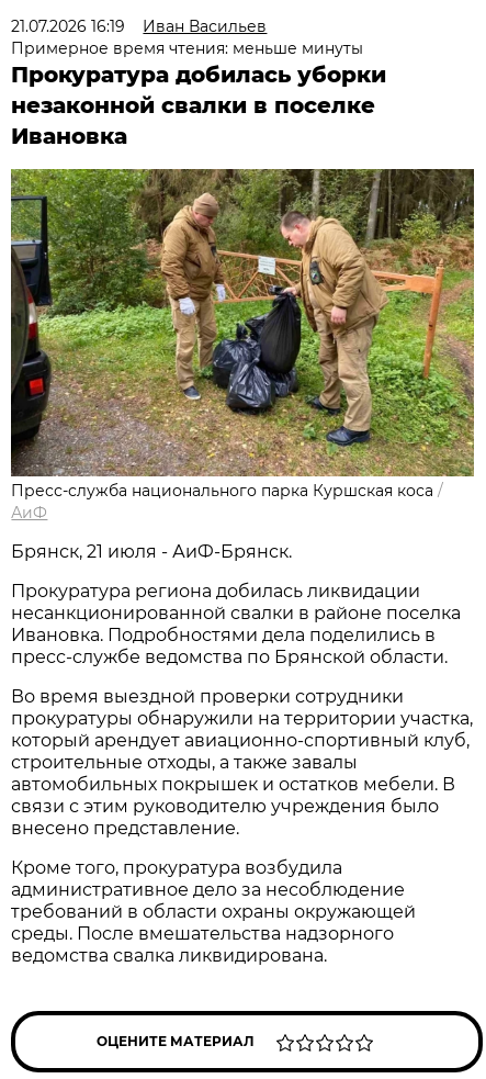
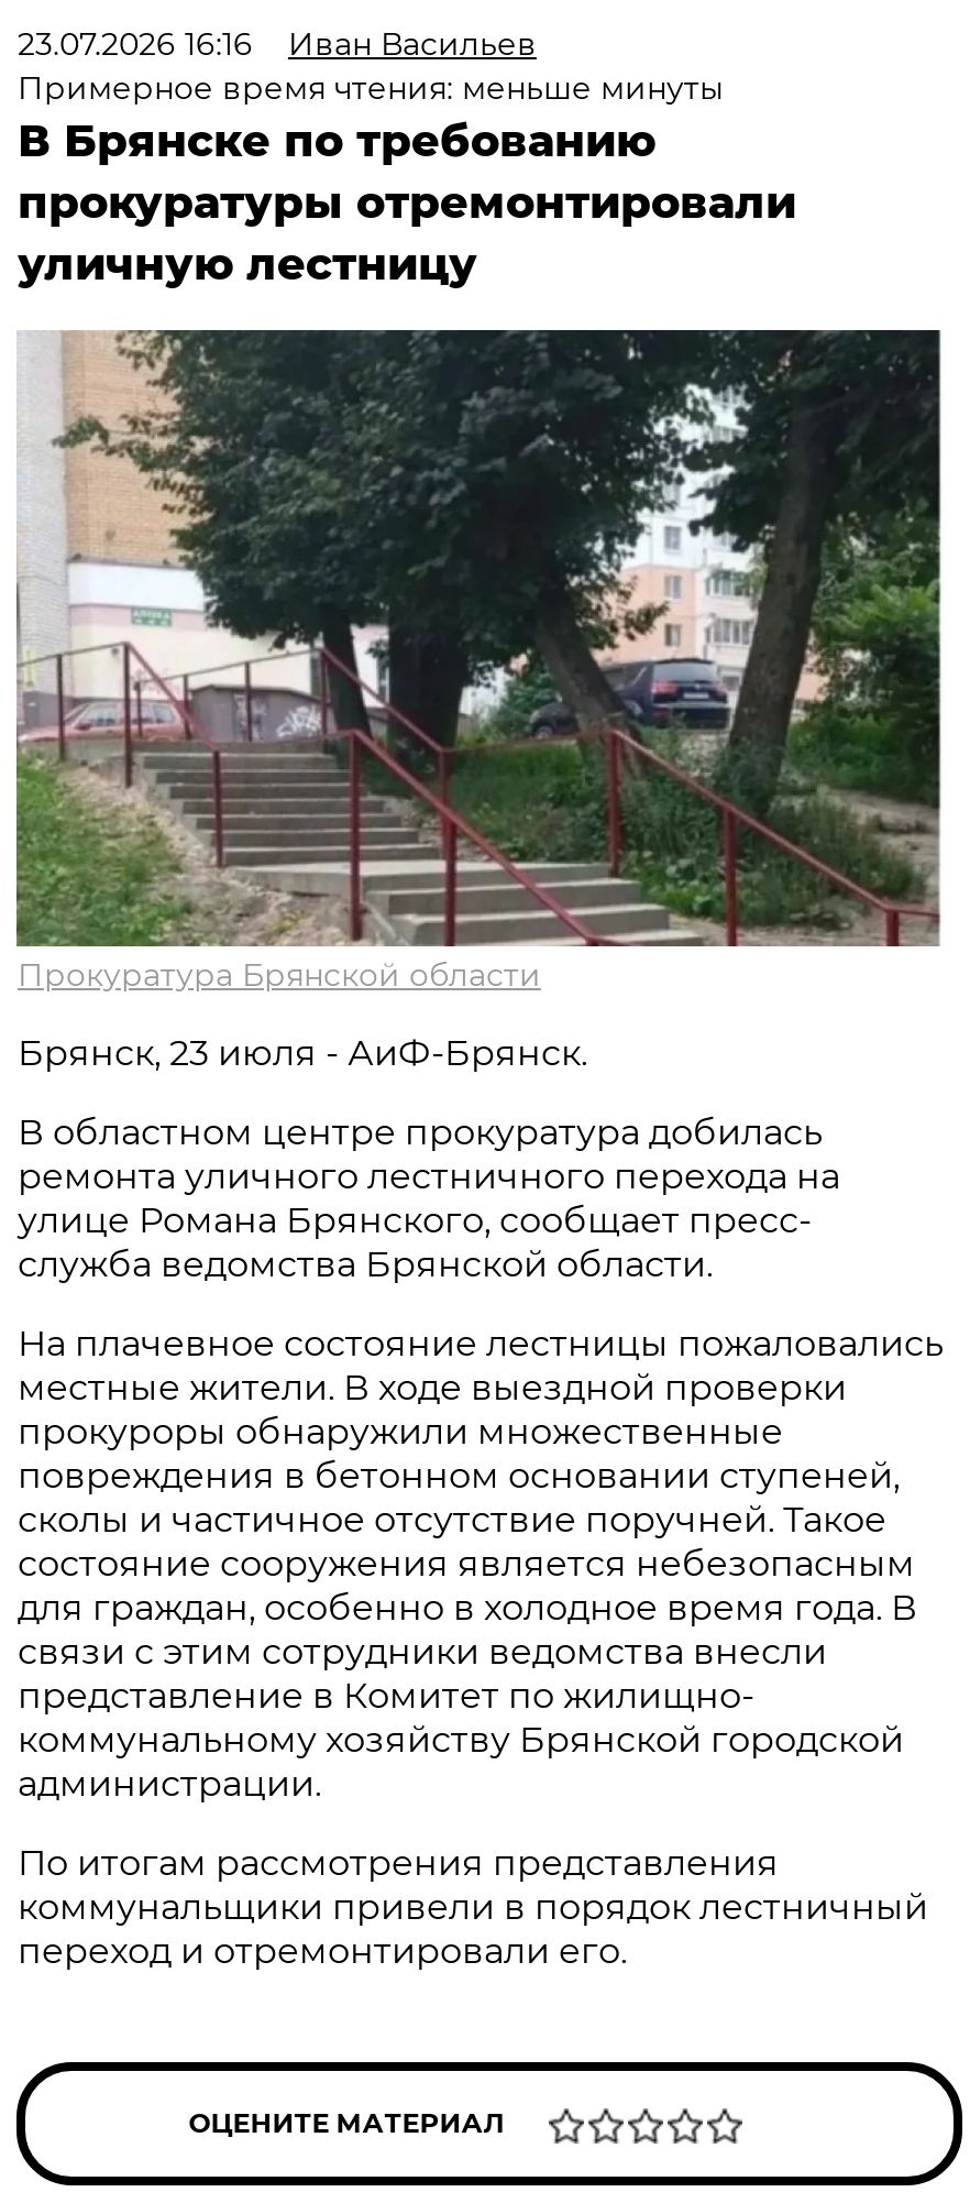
- 21.07.2026 16:19 Иван Васильев
+ 23.07.2026 16:16 Иван Васильев

- Прокуратура добилась уборки
- незаконной свалки в поселке
- Ивановка
+ В Брянске по требованию
+ прокуратуры отремонтировали
+ уличную лестницу

- [image]
- Пресс-служба национального парка Куршская коса /
- АиФ
+ [image]
+ Прокуратура Брянской области

- Брянск, 21 июля - АиФ-Брянск.
+ Брянск, 23 июля - АиФ-Брянск.

- Прокуратура региона добилась ликвидации
- несанкционированной свалки в районе поселка
- Ивановка. Подробностями дела поделились в
- пресс-службе ведомства по Брянской области.
+ В областном центре прокуратура добилась
+ ремонта уличного лестничного перехода на
+ улице Романа Брянского, сообщает пресс-
+ служба ведомства Брянской области.

- Во время выездной проверки сотрудники
- прокуратуры обнаружили на территории участка,
- который арендует авиационно-спортивный клуб,
- строительные отходы, а также завалы
- автомобильных покрышек и остатков мебели. В
- связи с этим руководителю учреждения было
- внесено представление.
+ На плачевное состояние лестницы пожаловались
+ местные жители. В ходе выездной проверки
+ прокуроры обнаружили множественные
+ повреждения в бетонном основании ступеней,
+ сколы и частичное отсутствие поручней. Такое
+ состояние сооружения является небезопасным
+ для граждан, особенно в холодное время года. В
+ связи с этим сотрудники ведомства внесли
+ представление в Комитет по жилищно-
+ коммунальному хозяйству Брянской городской
+ администрации.

- Кроме того, прокуратура возбудила
- административное дело за несоблюдение
- требований в области охраны окружающей
- среды. После вмешательства надзорного
- ведомства свалка ликвидирована.
+ По итогам рассмотрения представления
+ коммунальщики привели в порядок лестничный
+ переход и отремонтировали его.
